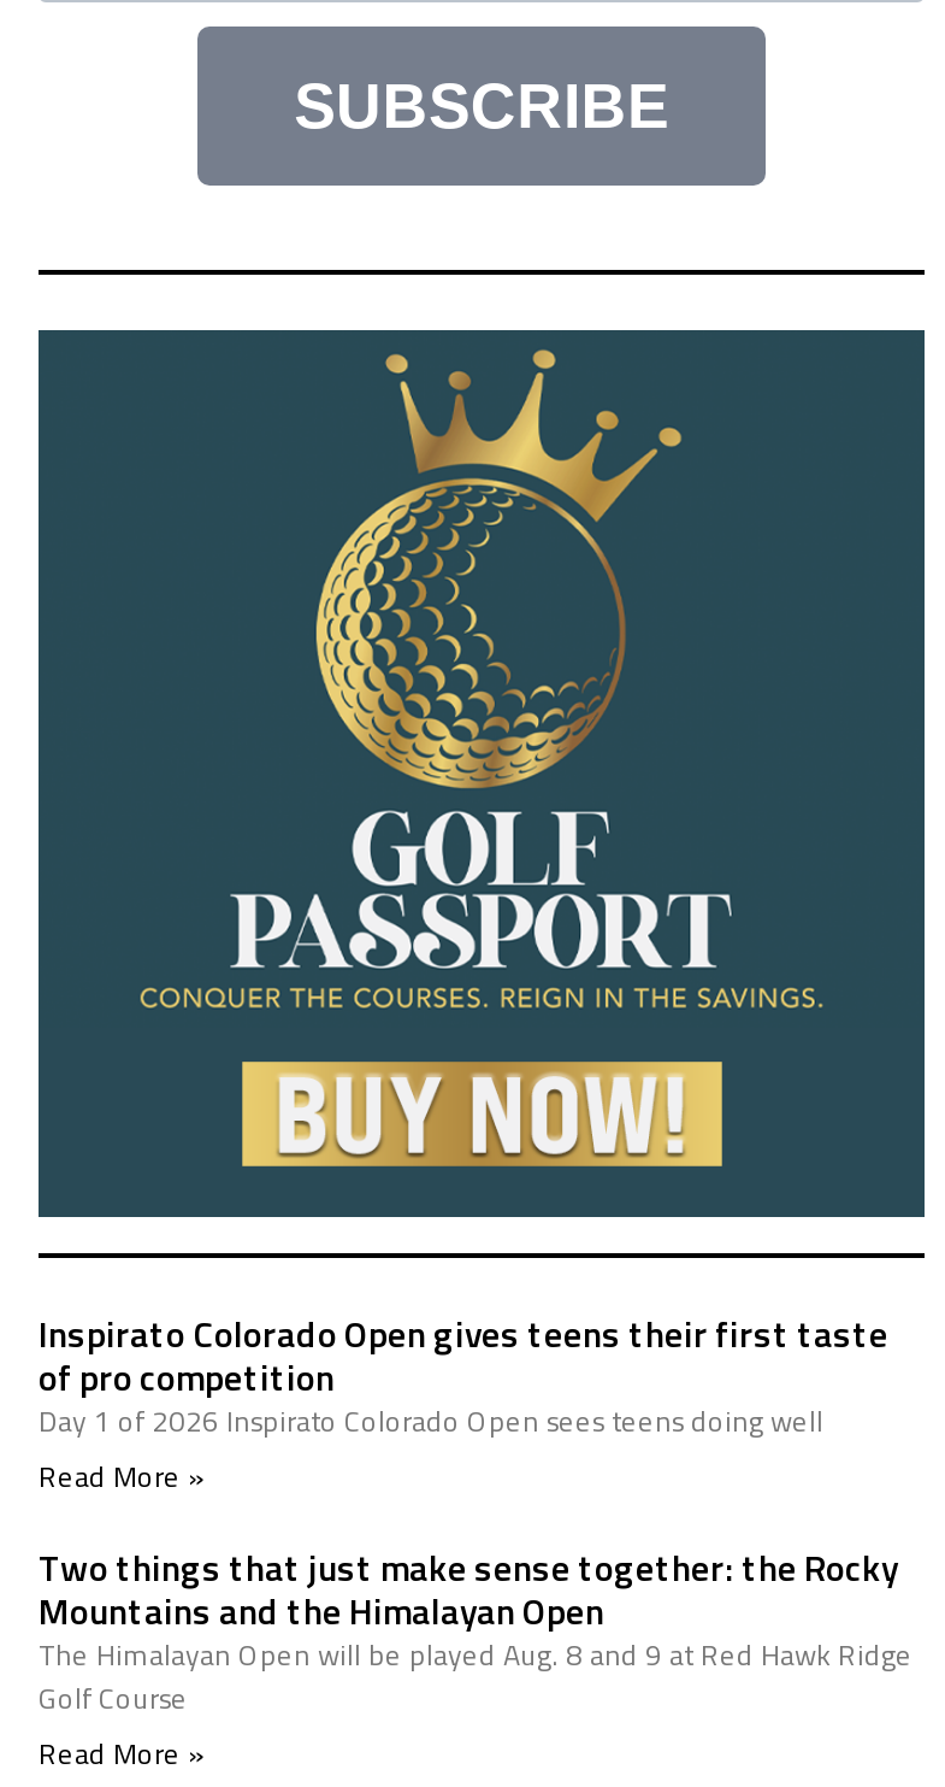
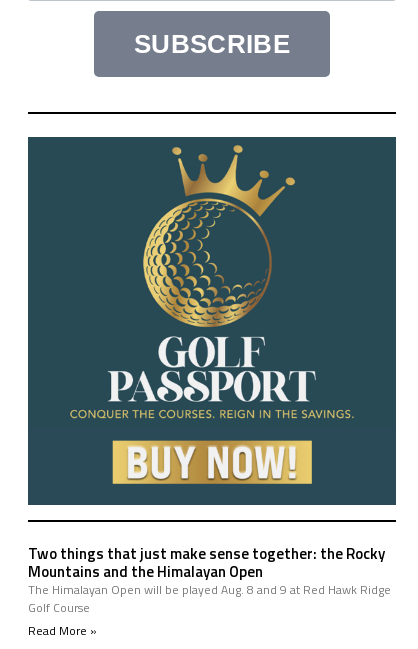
- Inspirato Colorado Open gives teens their first taste
- of pro competition
- Day 1 of 2026 Inspirato Colorado Open sees teens doing well
- Read More »
